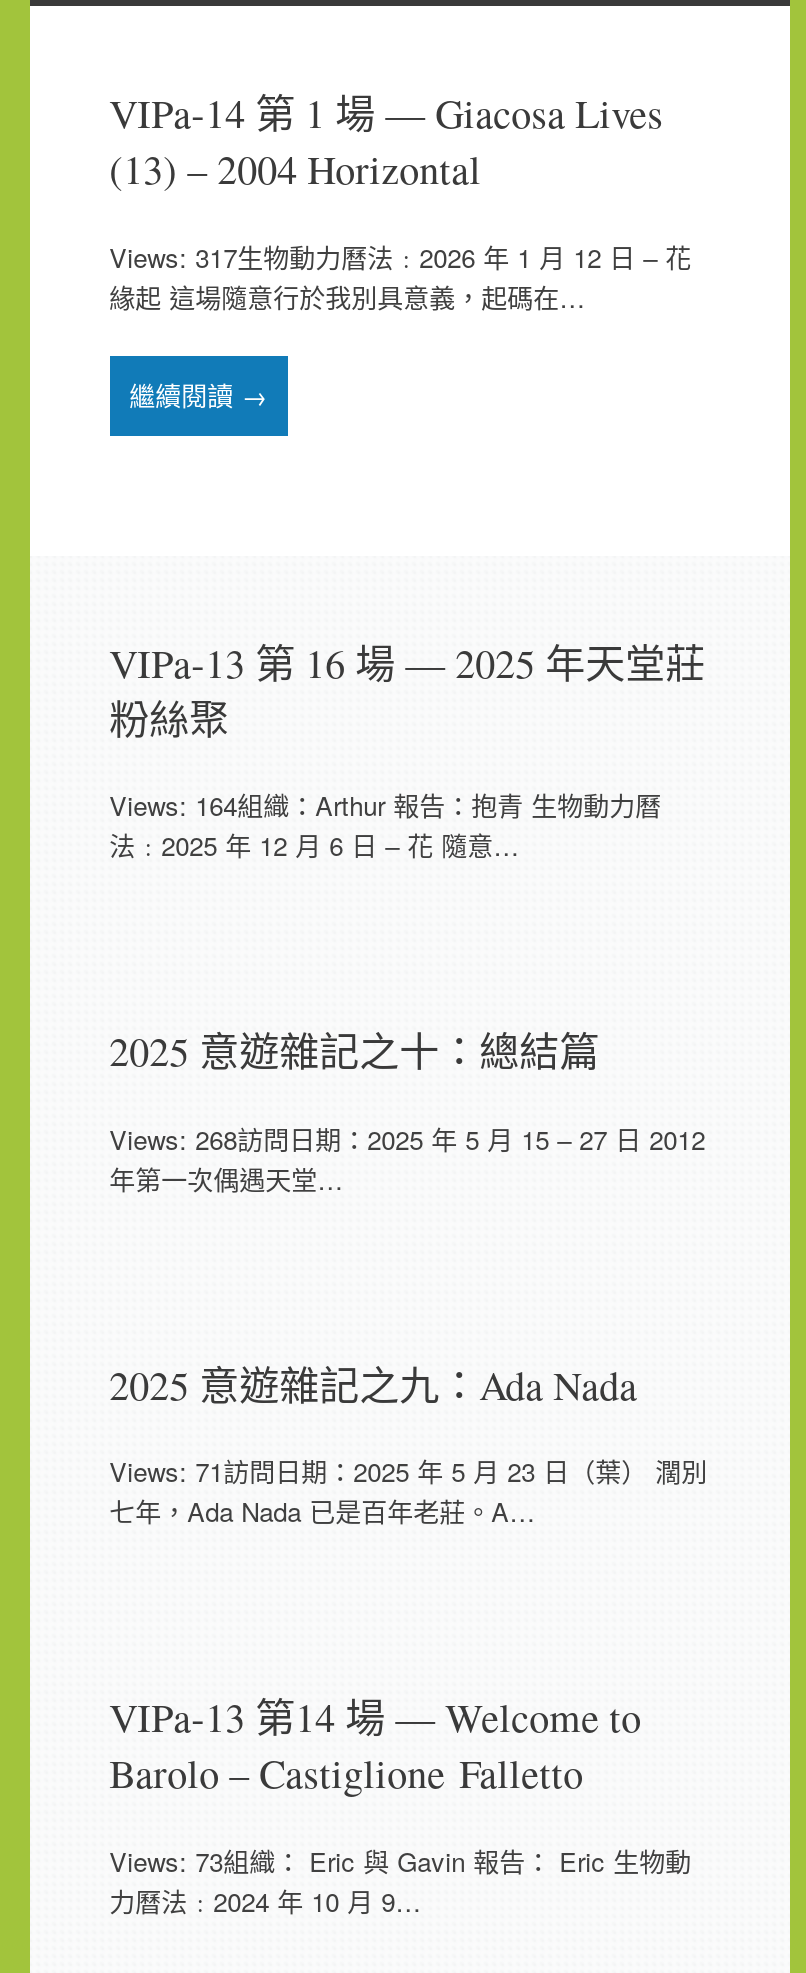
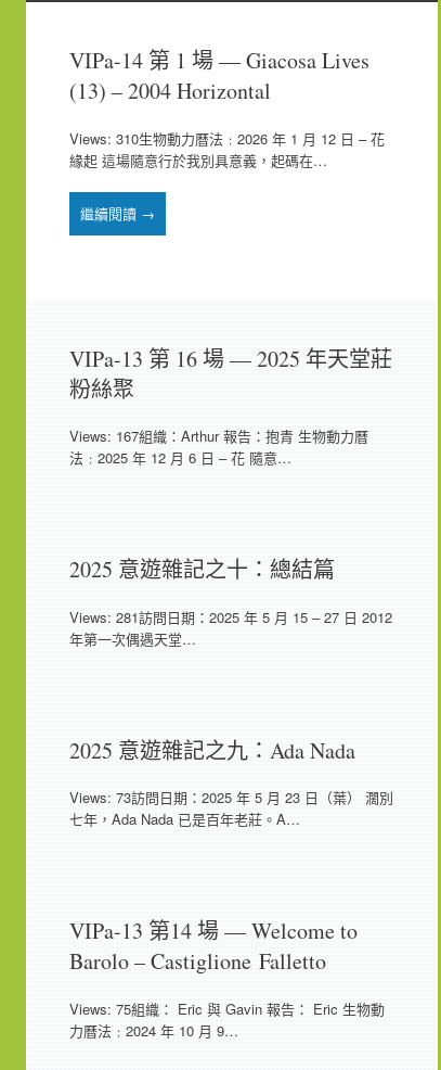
- Views: 317生物動力曆法﹕2026 年 1 月 12 日 – 花
+ Views: 310生物動力曆法﹕2026 年 1 月 12 日 – 花

- Views: 164組織：Arthur 報告：抱青 生物動力曆
+ Views: 167組織：Arthur 報告：抱青 生物動力曆

- Views: 268訪問日期：2025 年 5 月 15 – 27 日 2012
+ Views: 281訪問日期：2025 年 5 月 15 – 27 日 2012

- Views: 71訪問日期：2025 年 5 月 23 日（葉） 濶別
+ Views: 73訪問日期：2025 年 5 月 23 日（葉） 濶別

- Views: 73組織： Eric 與 Gavin 報告： Eric 生物動
+ Views: 75組織： Eric 與 Gavin 報告： Eric 生物動
